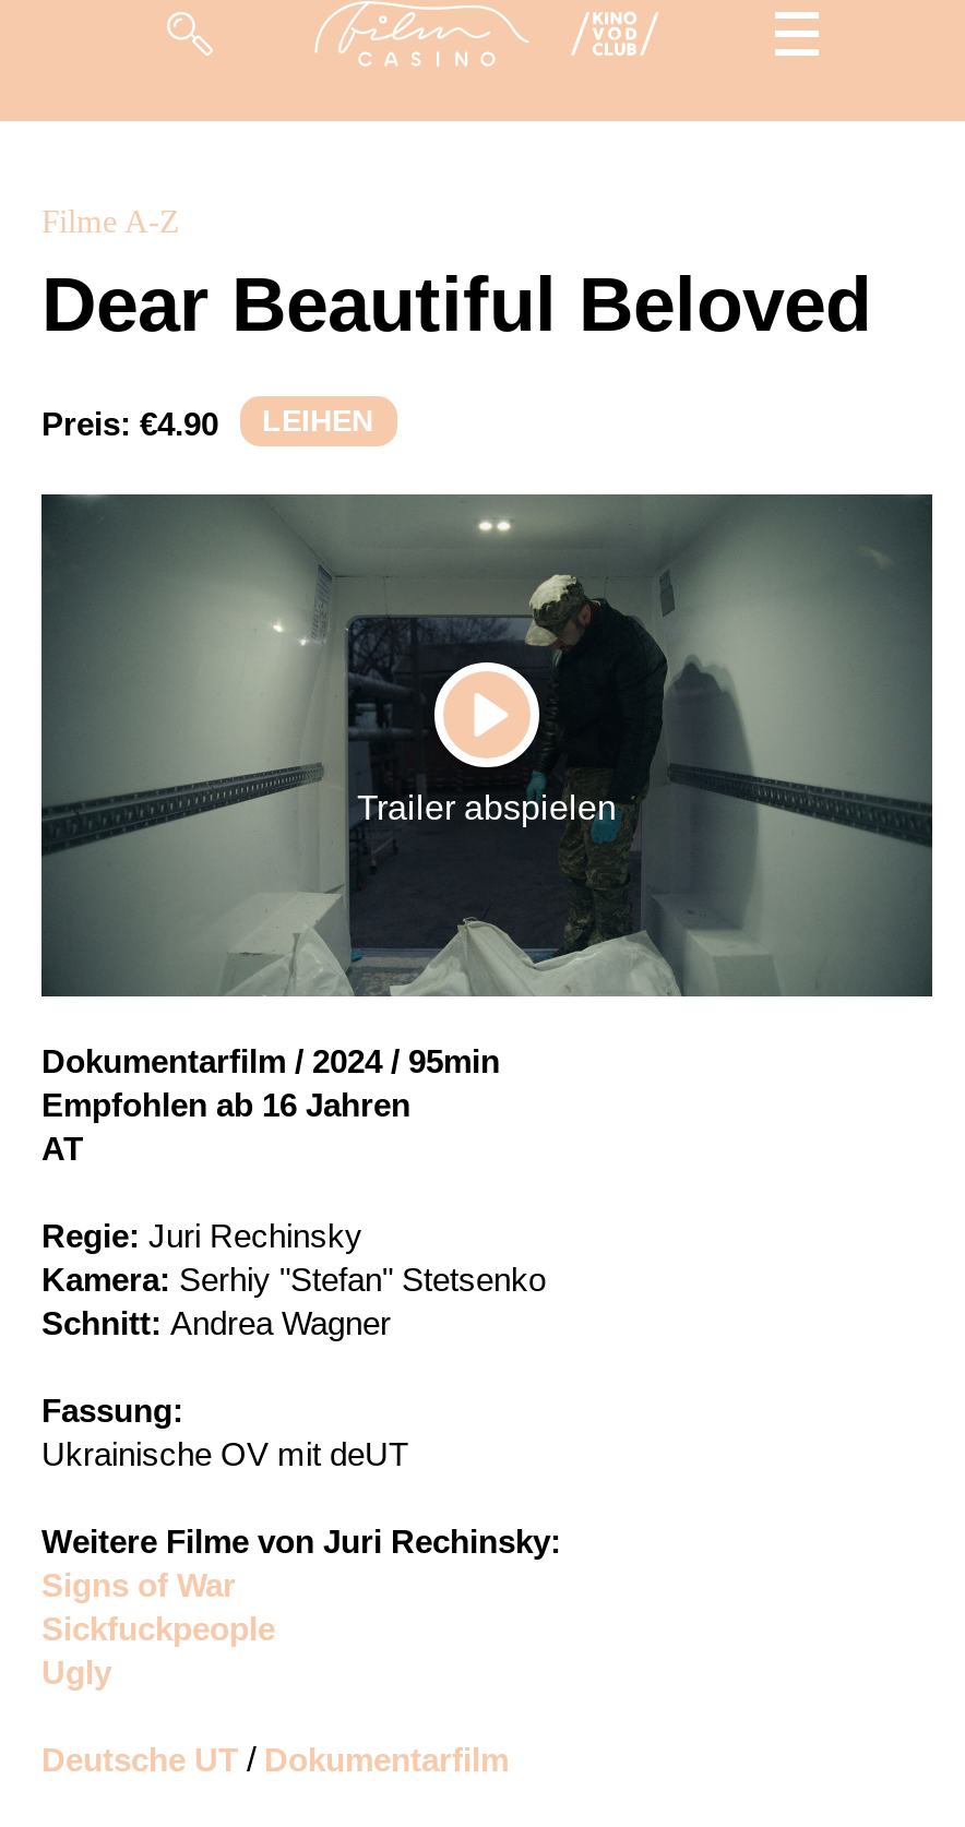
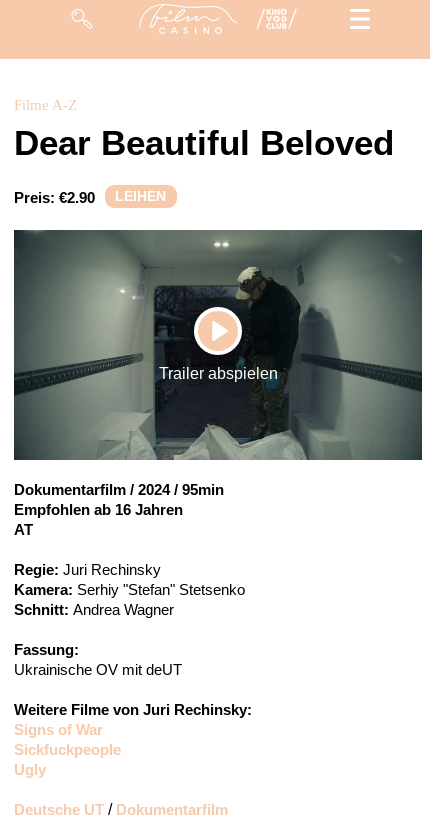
- Preis: €4.90
+ Preis: €2.90
